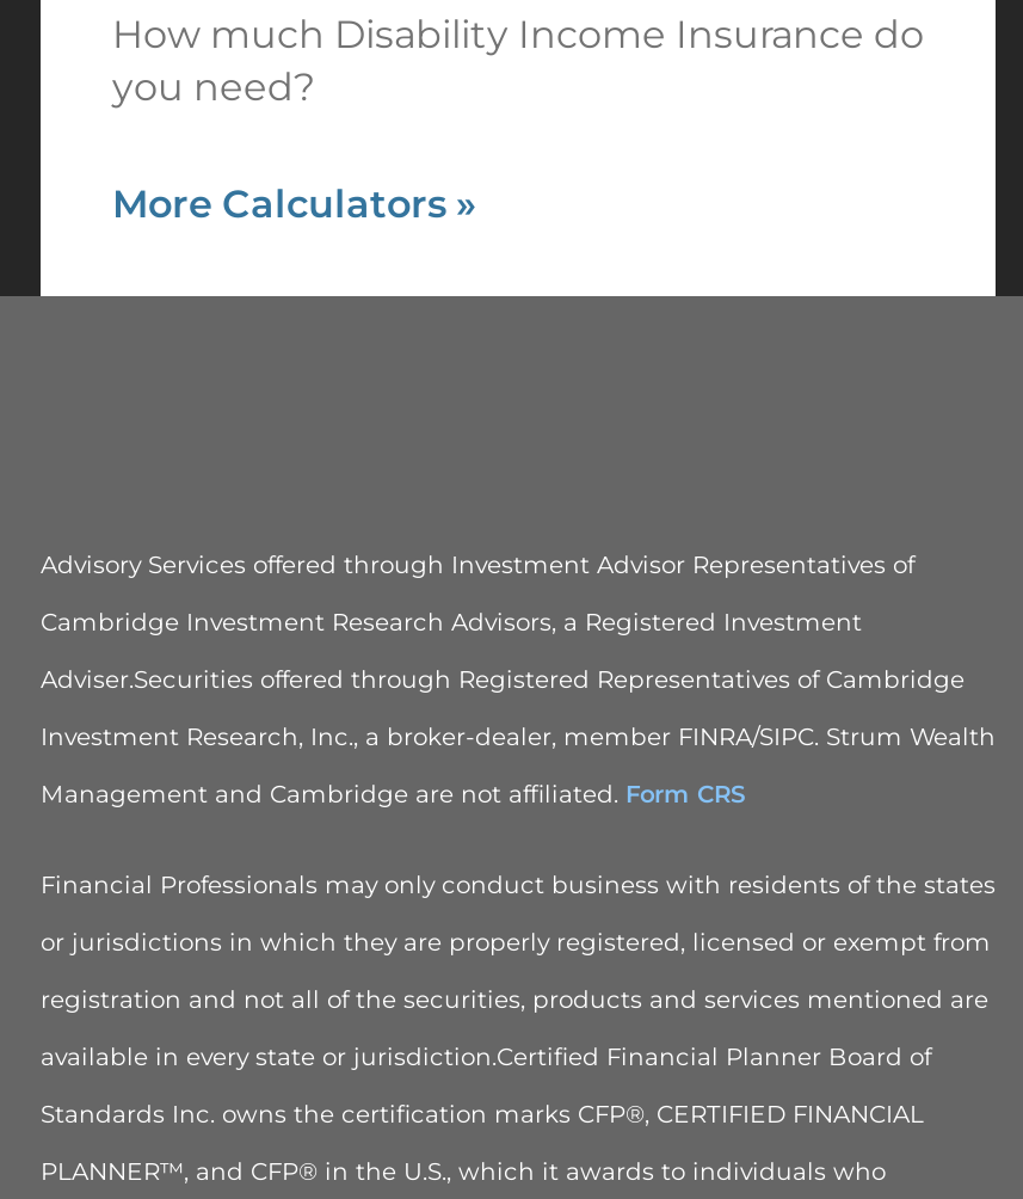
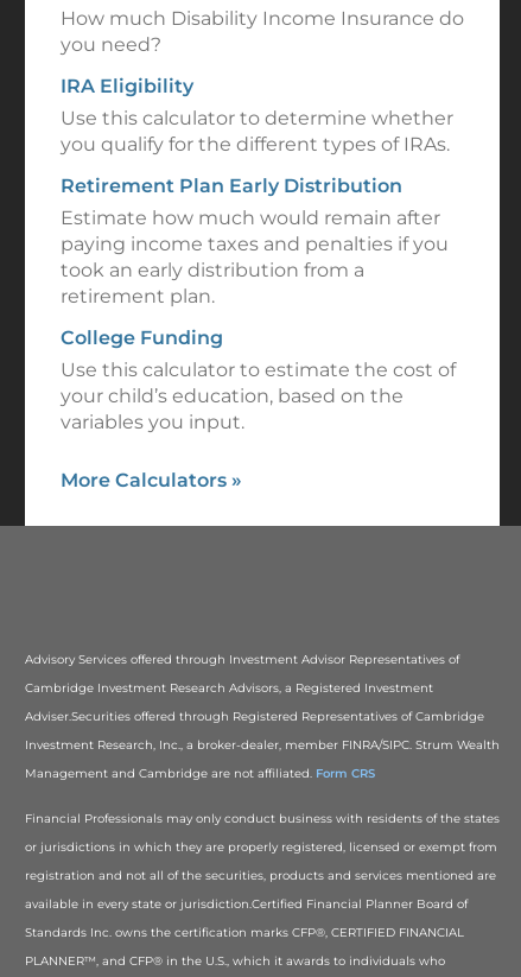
+ IRA Eligibility
+ Use this calculator to determine whether
+ you qualify for the different types of IRAs.
+ Retirement Plan Early Distribution
+ Estimate how much would remain after
+ paying income taxes and penalties if you
+ took an early distribution from a
+ retirement plan.
+ College Funding
+ Use this calculator to estimate the cost of
+ your child’s education, based on the
+ variables you input.
